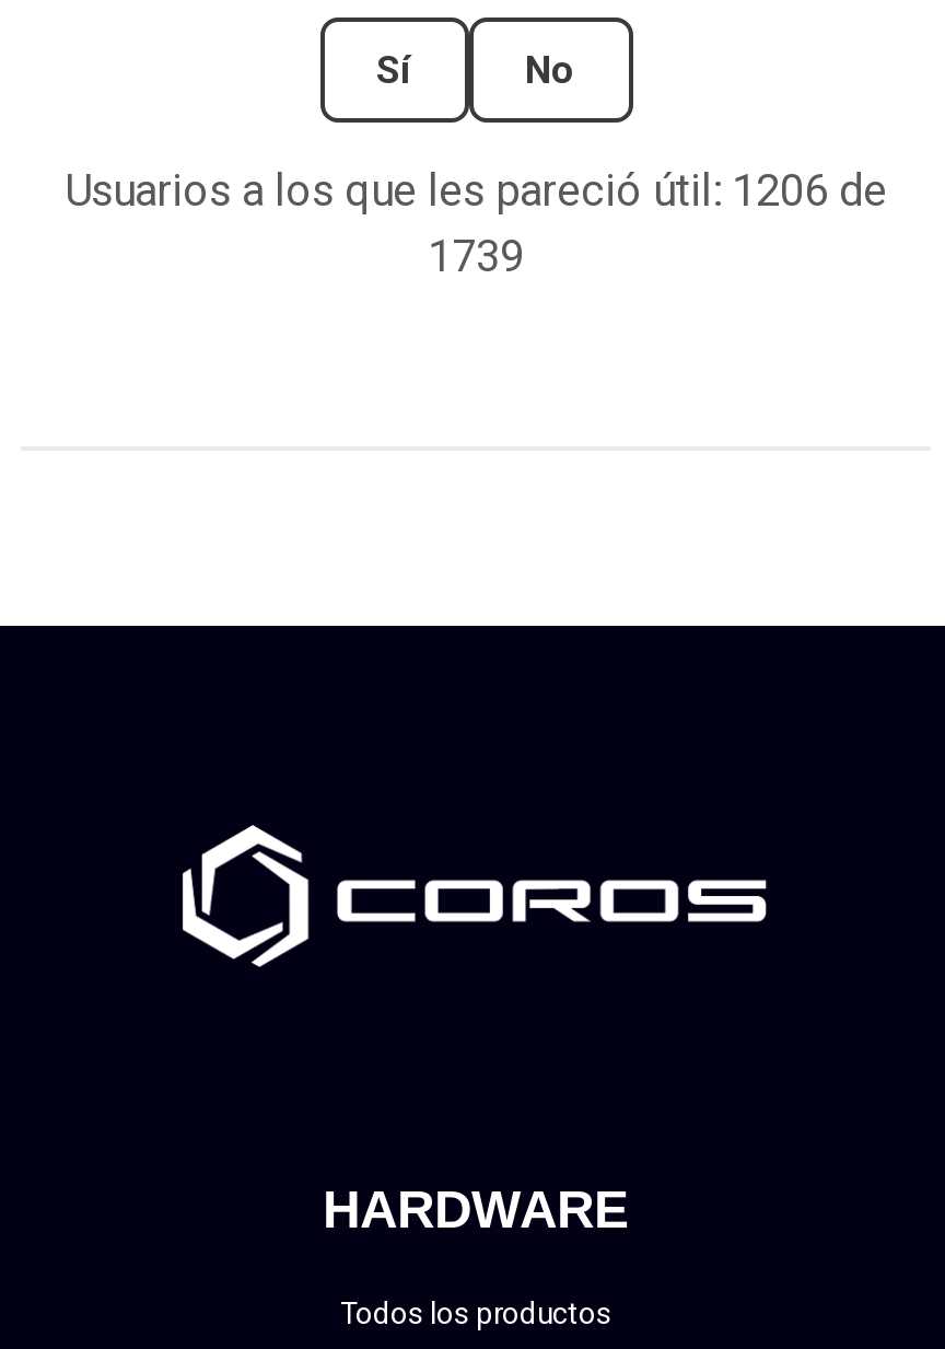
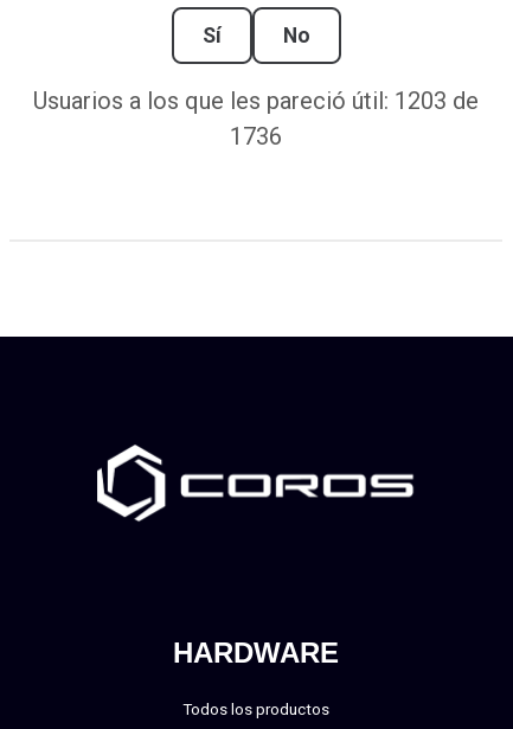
- Usuarios a los que les pareció útil: 1206 de
+ Usuarios a los que les pareció útil: 1203 de

- 1739
+ 1736
